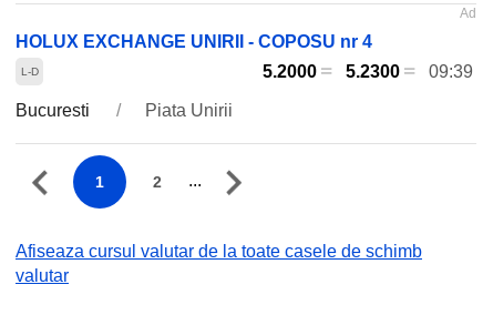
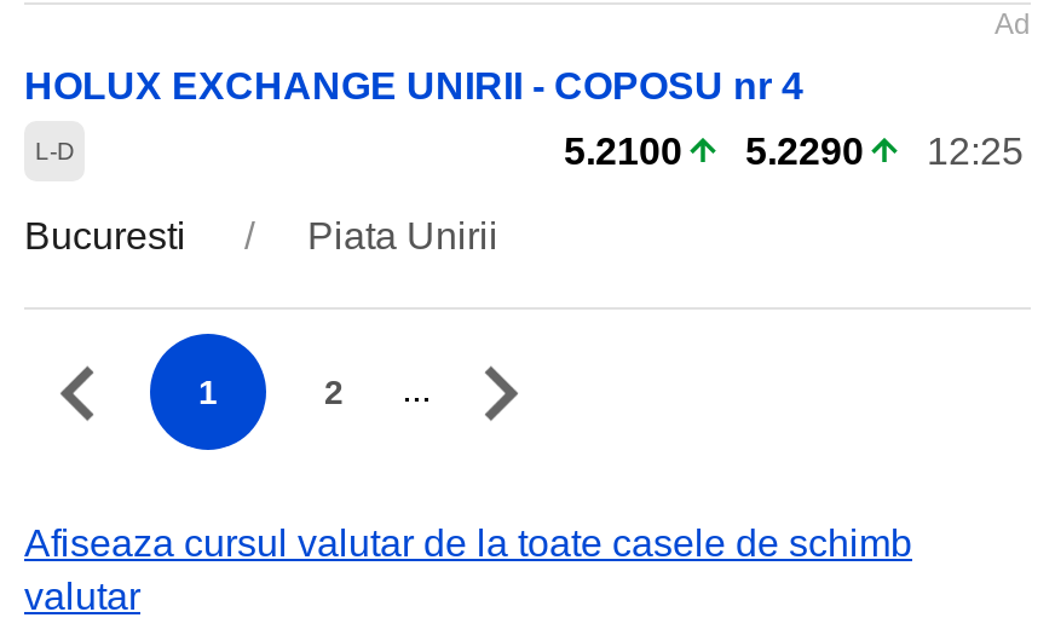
- 5.2000
+ 5.2100

- 5.2300
+ 5.2290

- 09:39
+ 12:25
